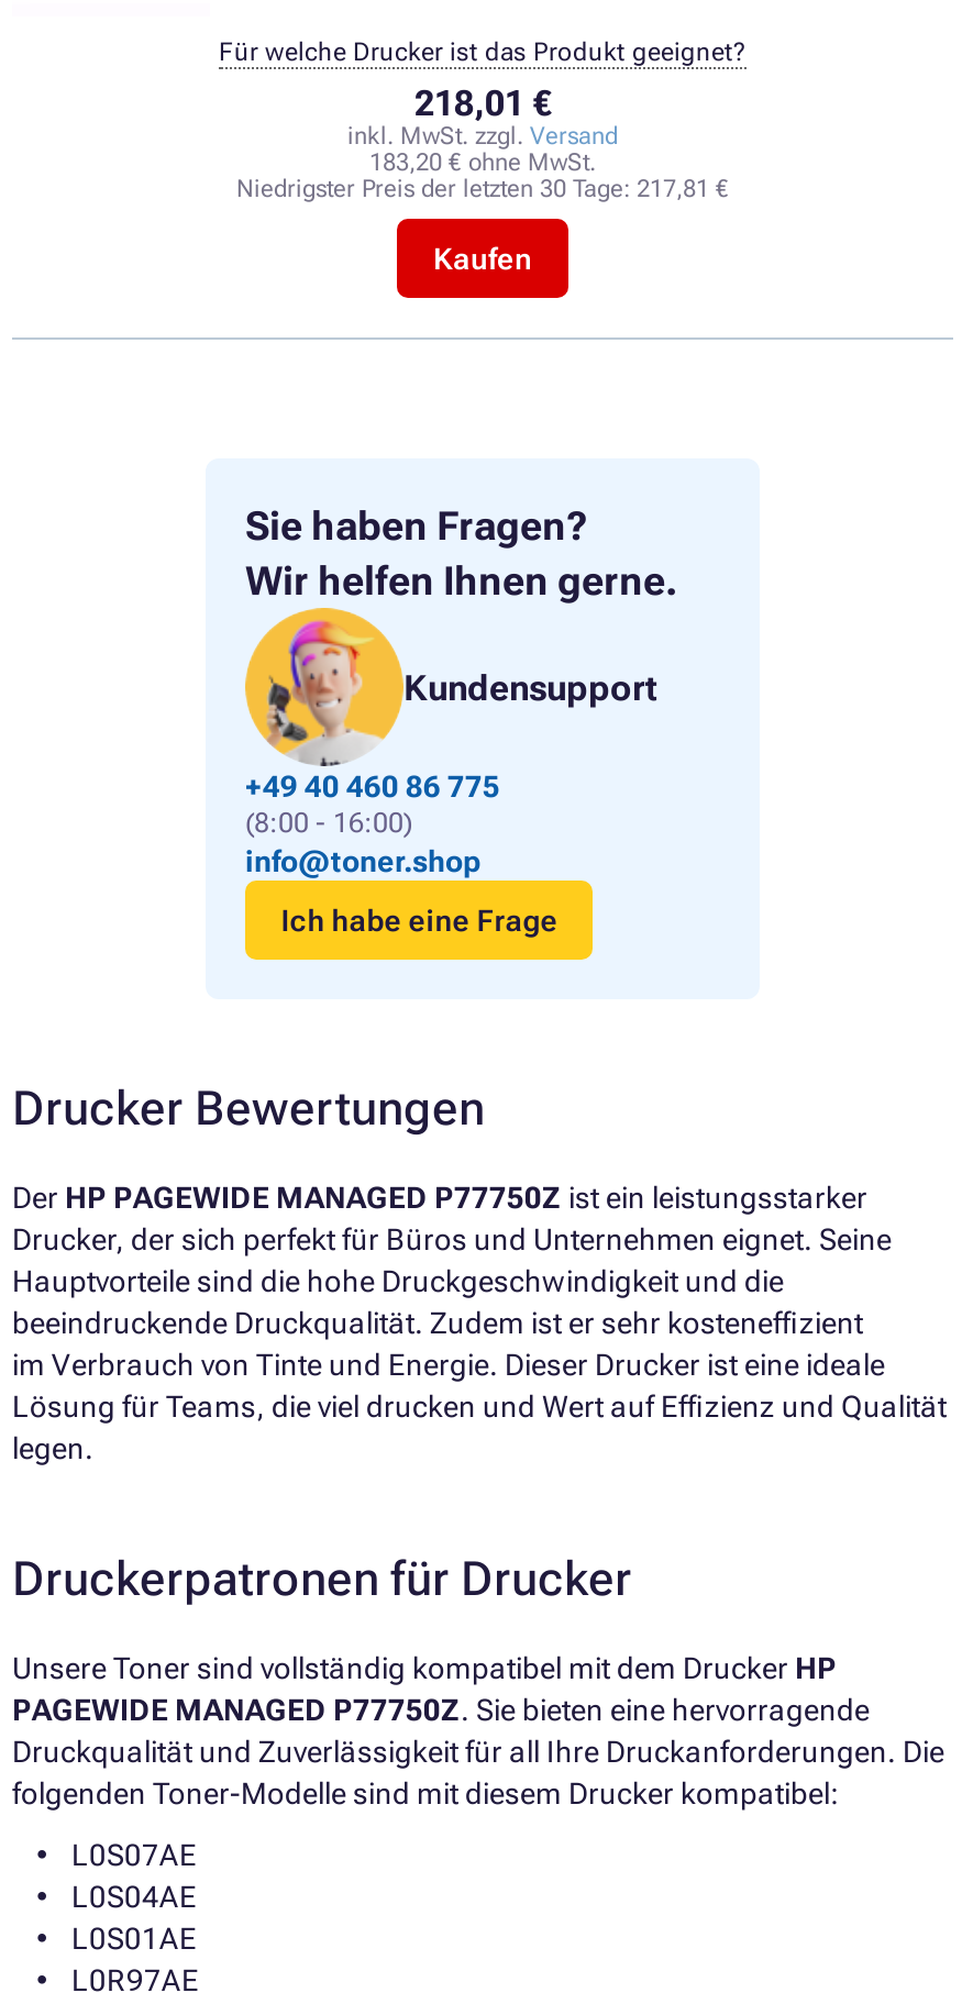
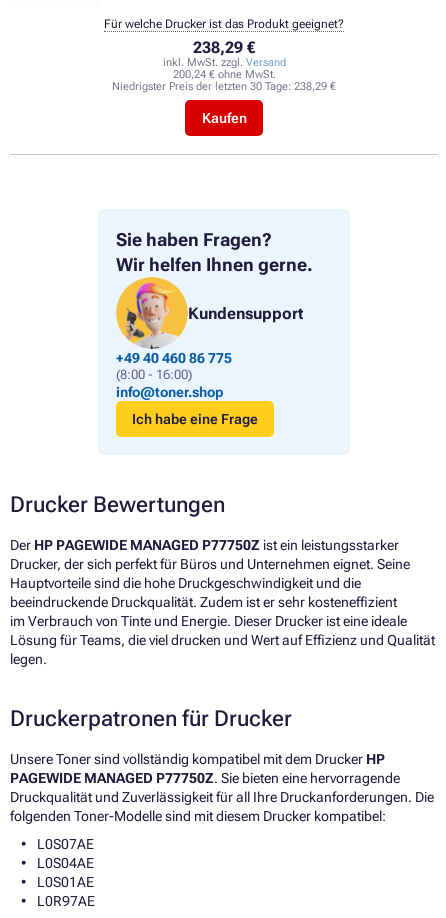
- 218,01 €
+ 238,29 €

- 183,20 € ohne MwSt.
+ 200,24 € ohne MwSt.

- Niedrigster Preis der letzten 30 Tage: 217,81 €
+ Niedrigster Preis der letzten 30 Tage: 238,29 €
